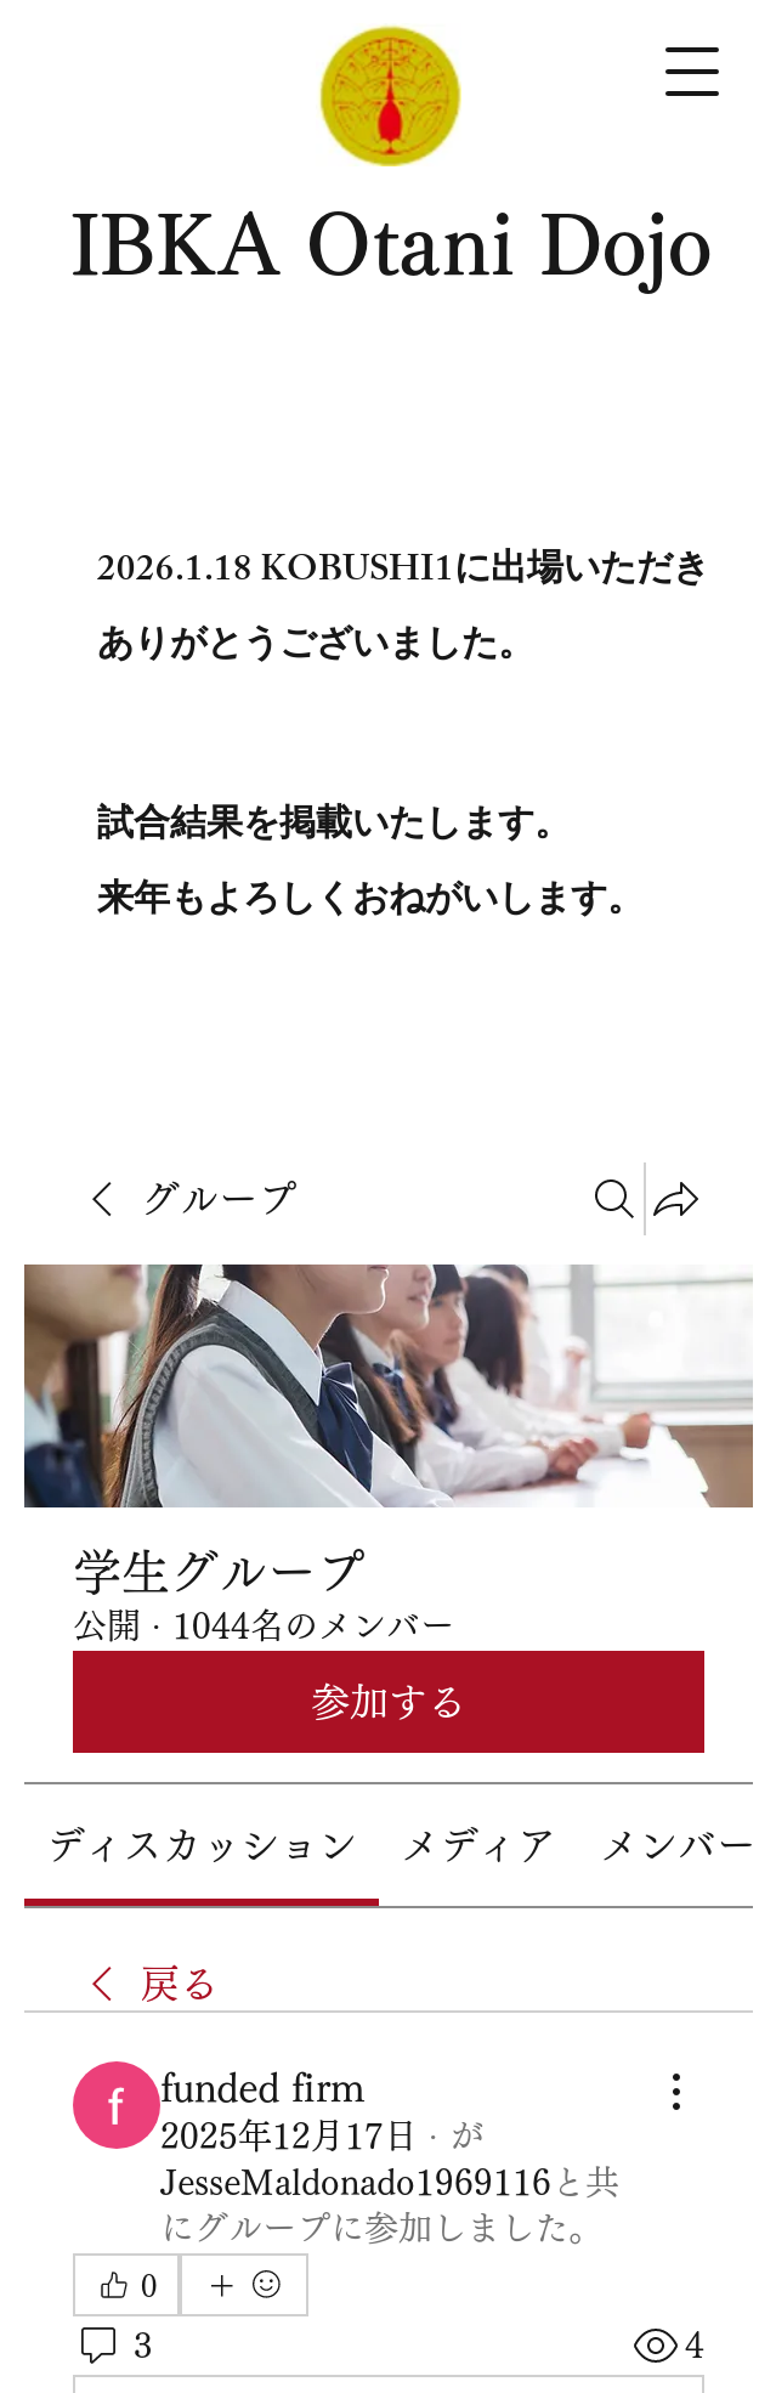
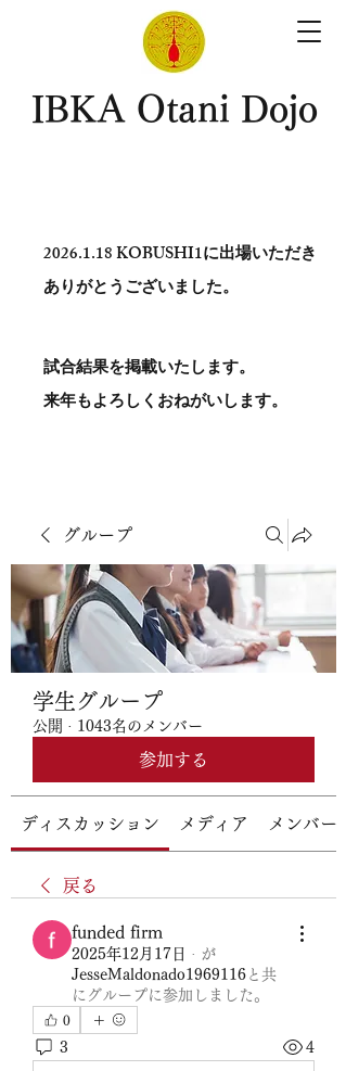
- 公開 · 1044名のメンバー
+ 公開 · 1043名のメンバー
